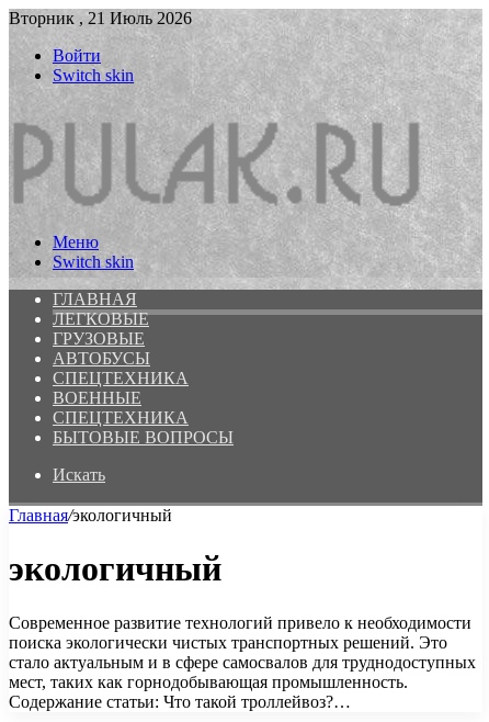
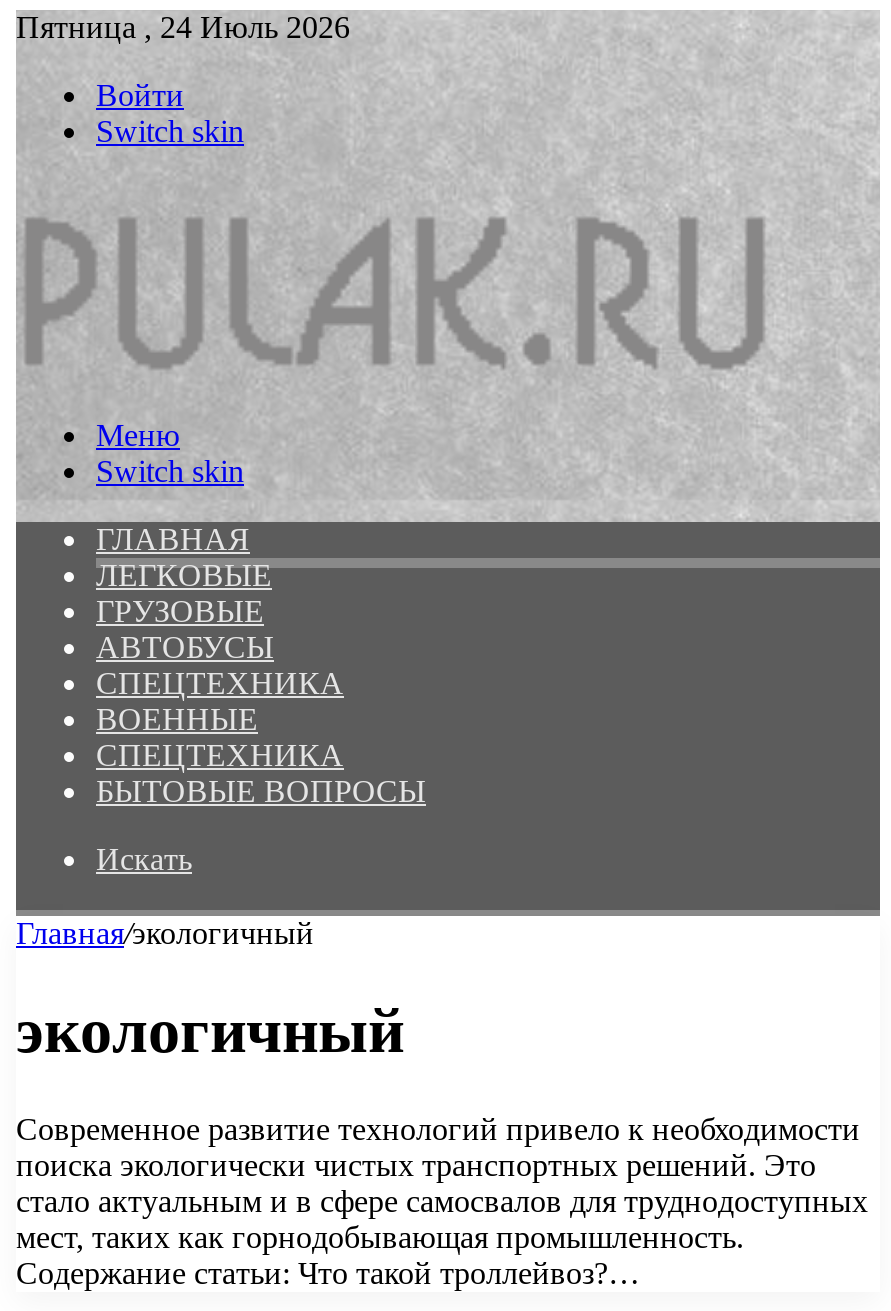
- Вторник , 21 Июль 2026
+ Пятница , 24 Июль 2026
